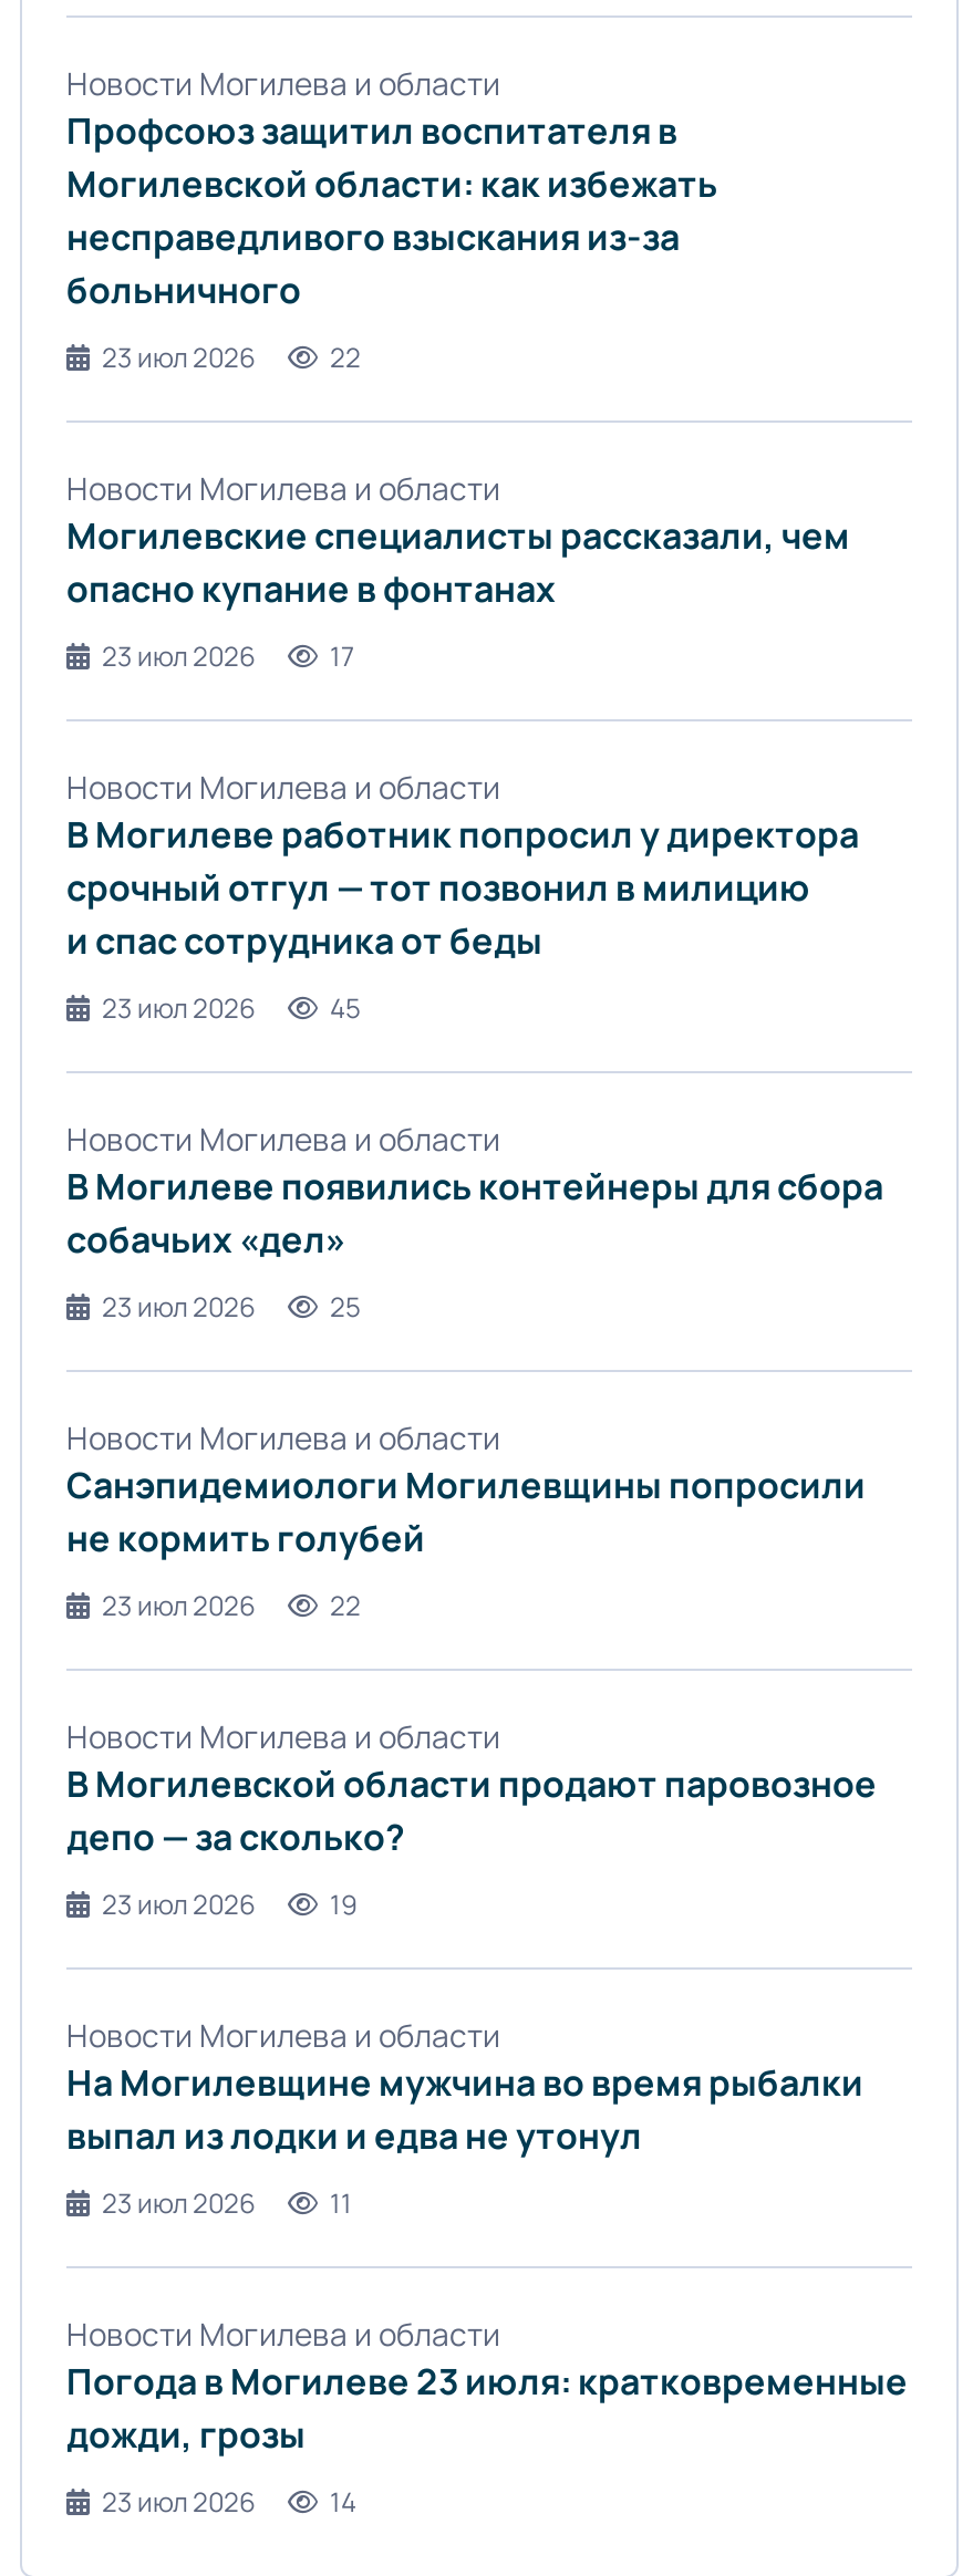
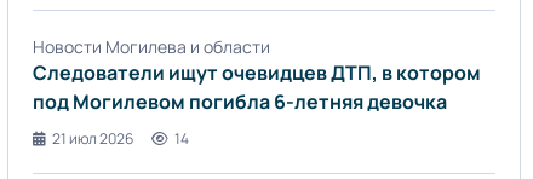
- Профсоюз защитил воспитателя в
- Могилевской области: как избежать
- несправедливого взыскания из-за
- больничного
- 23 июл 2026
- 22
- Новости Могилева и области
- Могилевские специалисты рассказали, чем
- опасно купание в фонтанах
- 23 июл 2026
- 17
- Новости Могилева и области
- В Могилеве работник попросил у директора
- срочный отгул — тот позвонил в милицию
- и спас сотрудника от беды
- 23 июл 2026
- 45
- Новости Могилева и области
- В Могилеве появились контейнеры для сбора
- собачьих «дел»
- 23 июл 2026
- 25
- Новости Могилева и области
- Санэпидемиологи Могилевщины попросили
- не кормить голубей
- 23 июл 2026
- 22
- Новости Могилева и области
- В Могилевской области продают паровозное
- депо — за сколько?
- 23 июл 2026
- 19
- Новости Могилева и области
- На Могилевщине мужчина во время рыбалки
- выпал из лодки и едва не утонул
- 23 июл 2026
- 11
- Новости Могилева и области
- Погода в Могилеве 23 июля: кратковременные
- дожди, грозы
- 23 июл 2026
+ Следователи ищут очевидцев ДТП, в котором
+ под Могилевом погибла 6-летняя девочка
+ 21 июл 2026
